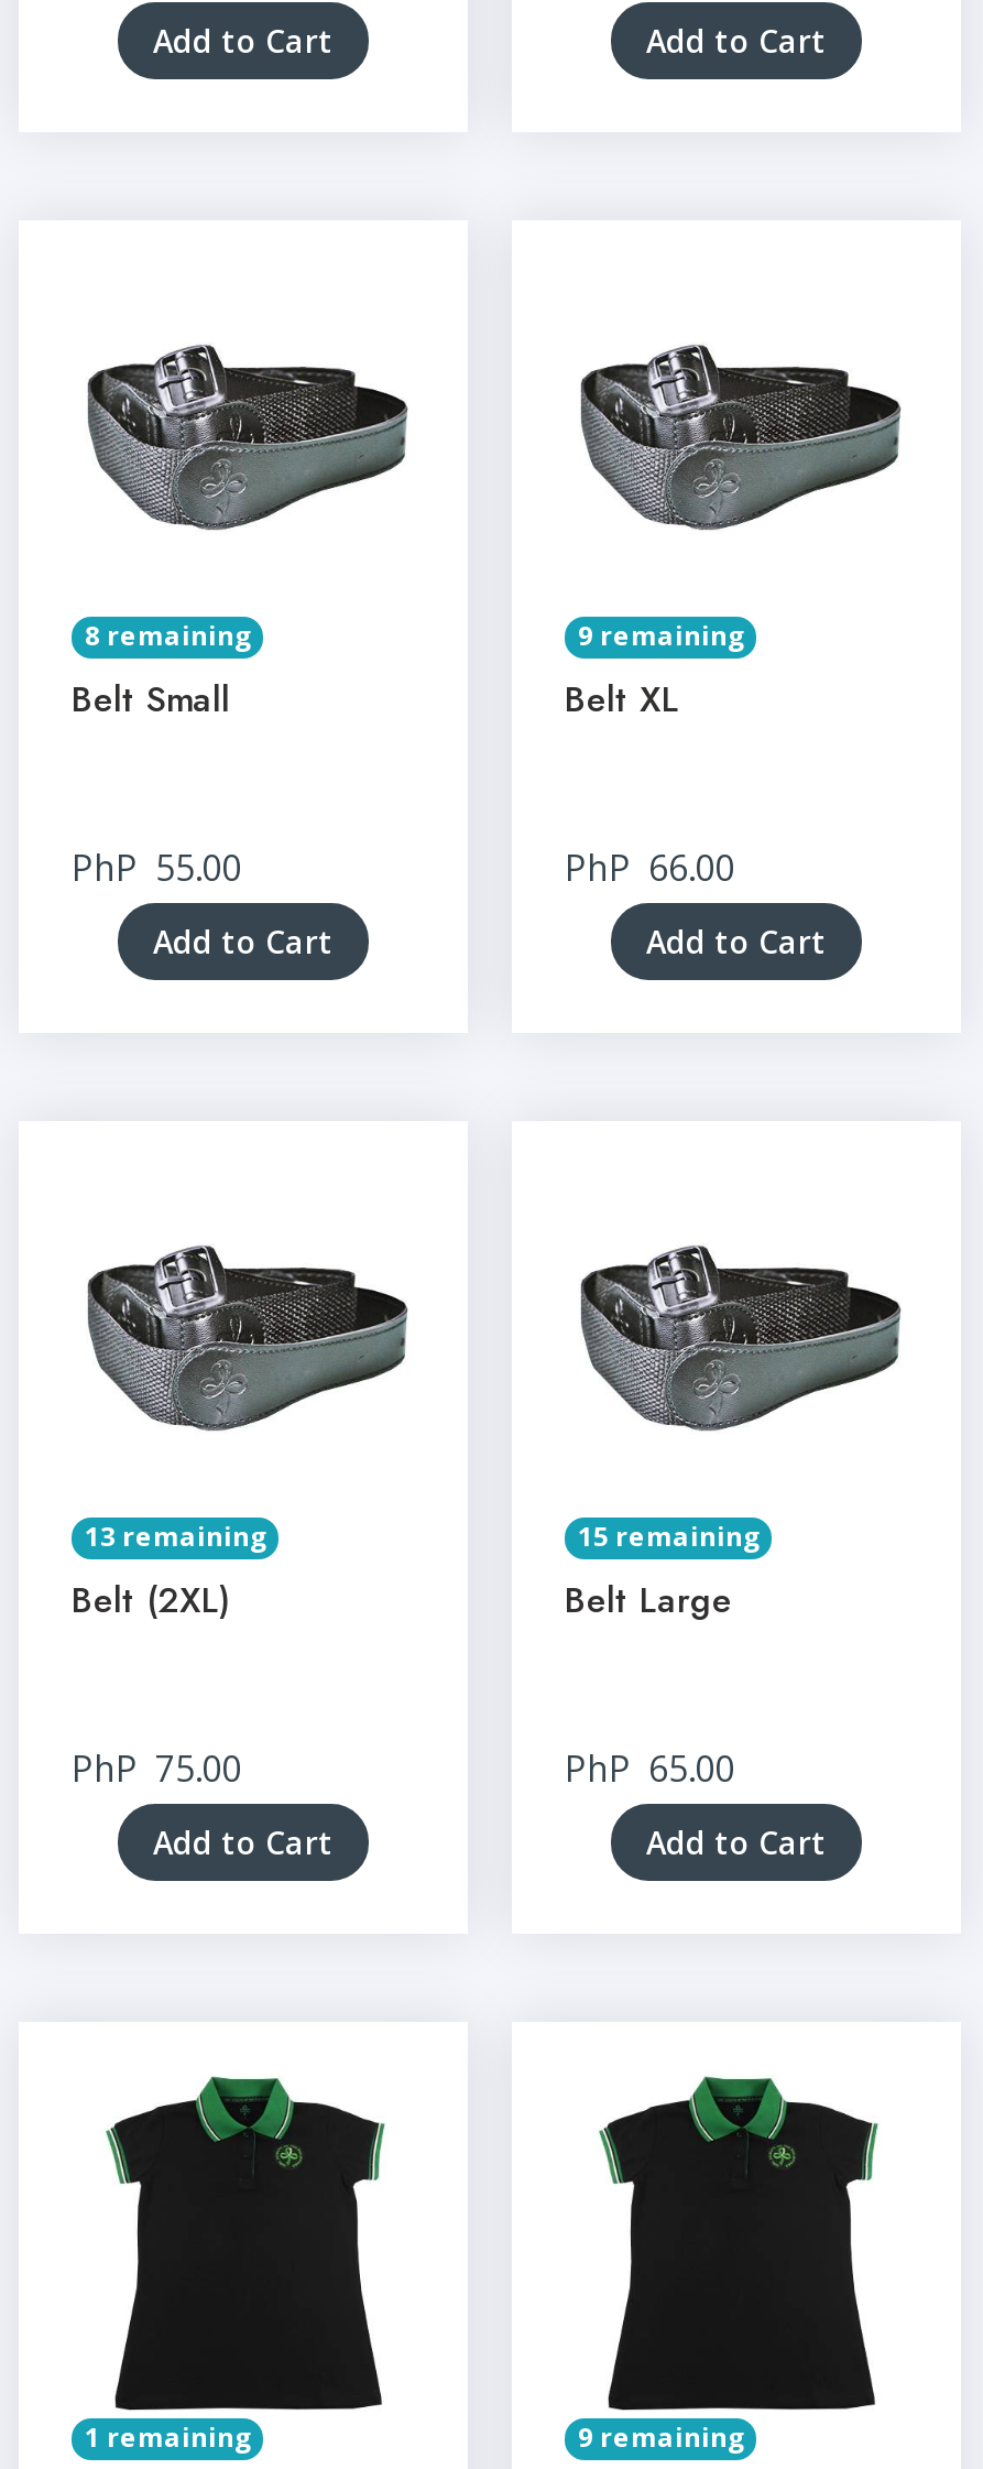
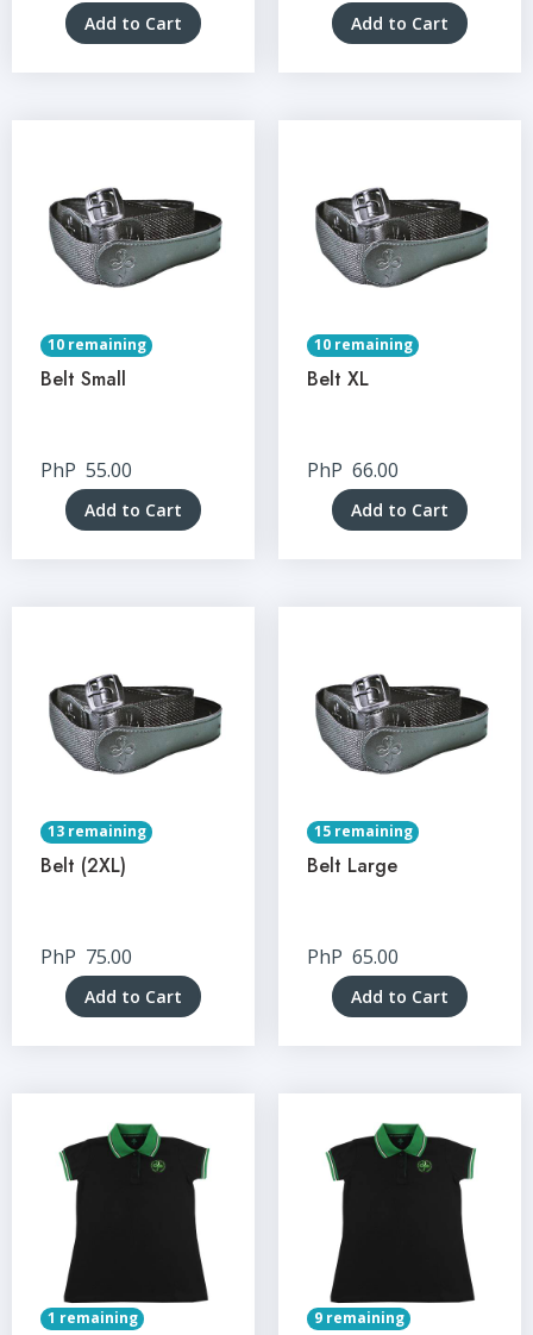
- 8 remaining
+ 10 remaining

- 9 remaining
+ 10 remaining
